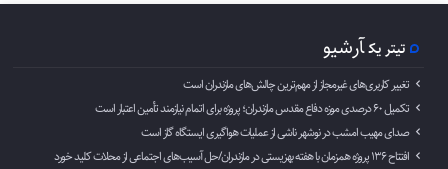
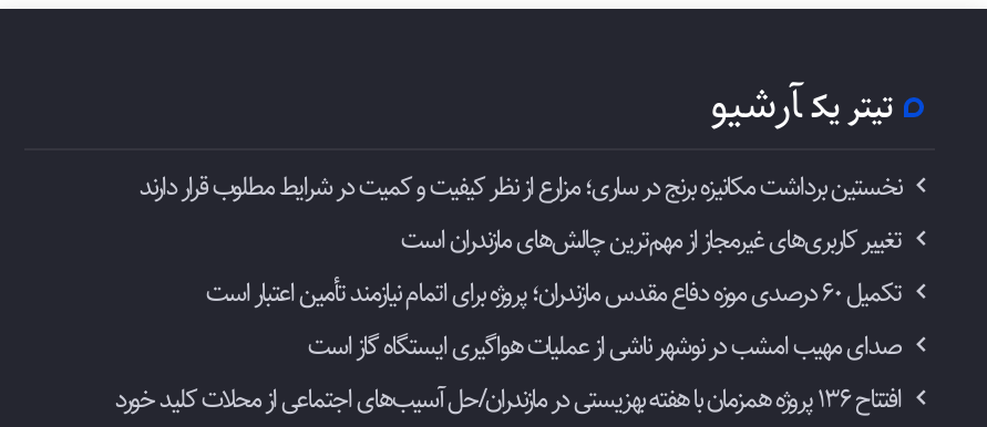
+ نخستین برداشت مکانیزه برنج در ساری؛ مزارع از نظر کیفیت و کمیت در شرایط مطلوب قرار دارند
